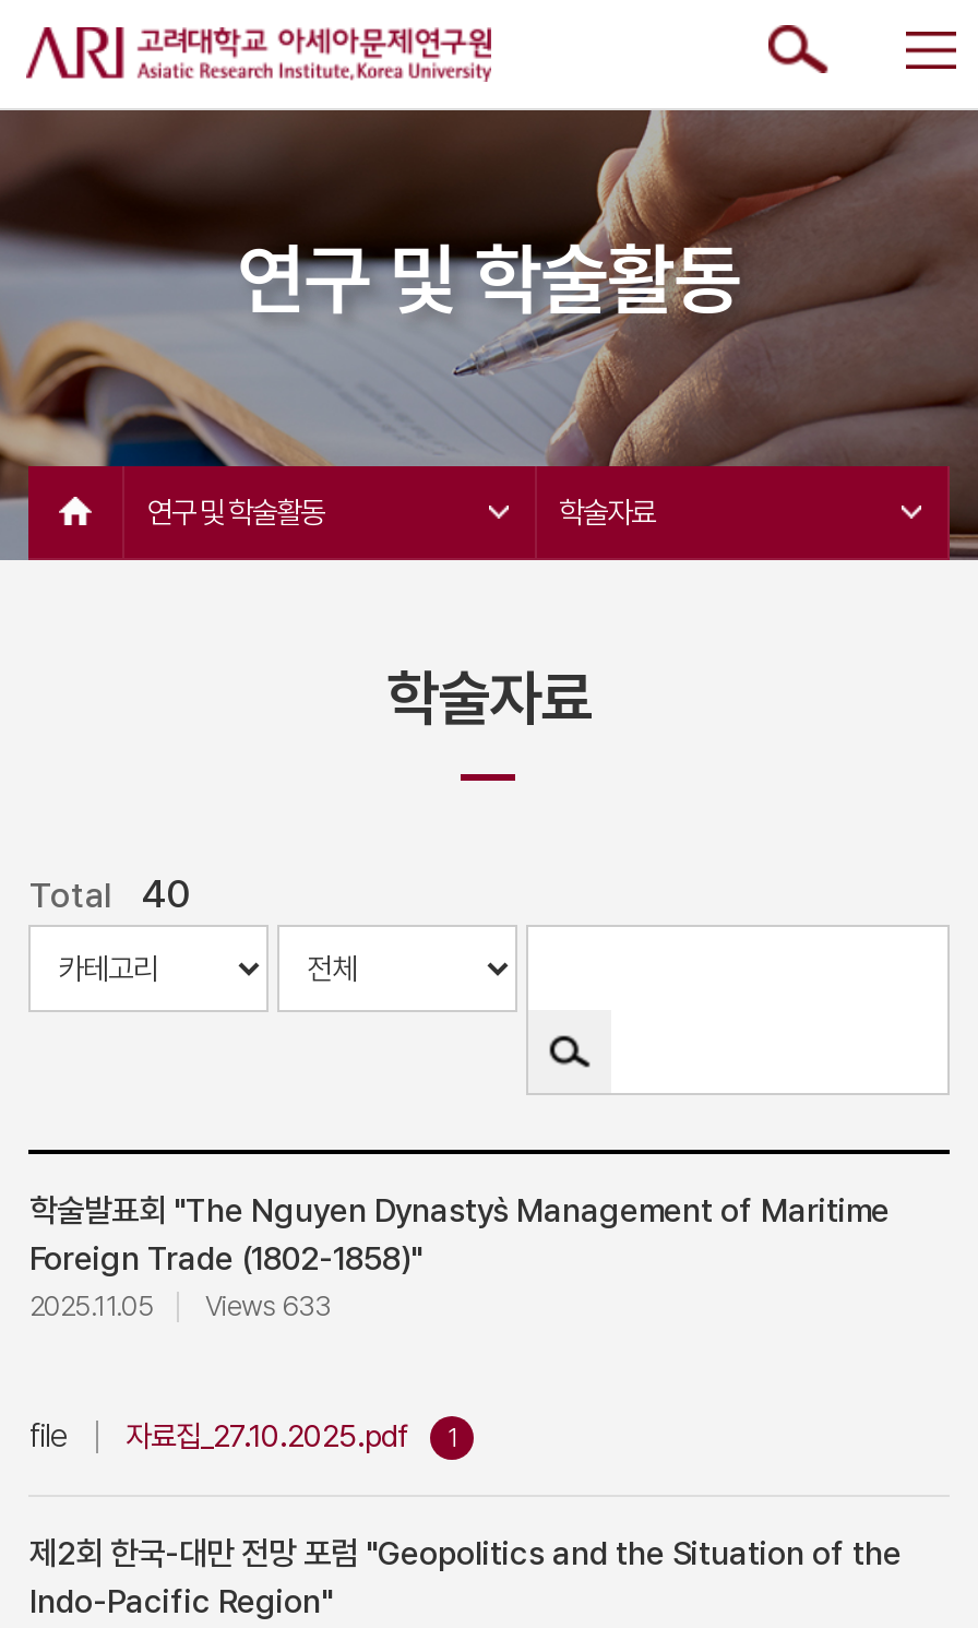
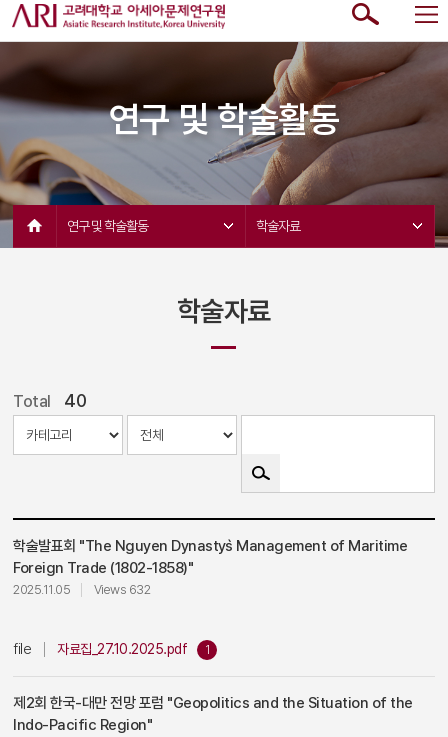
- 2025.11.05 Views 633
+ 2025.11.05 Views 632
